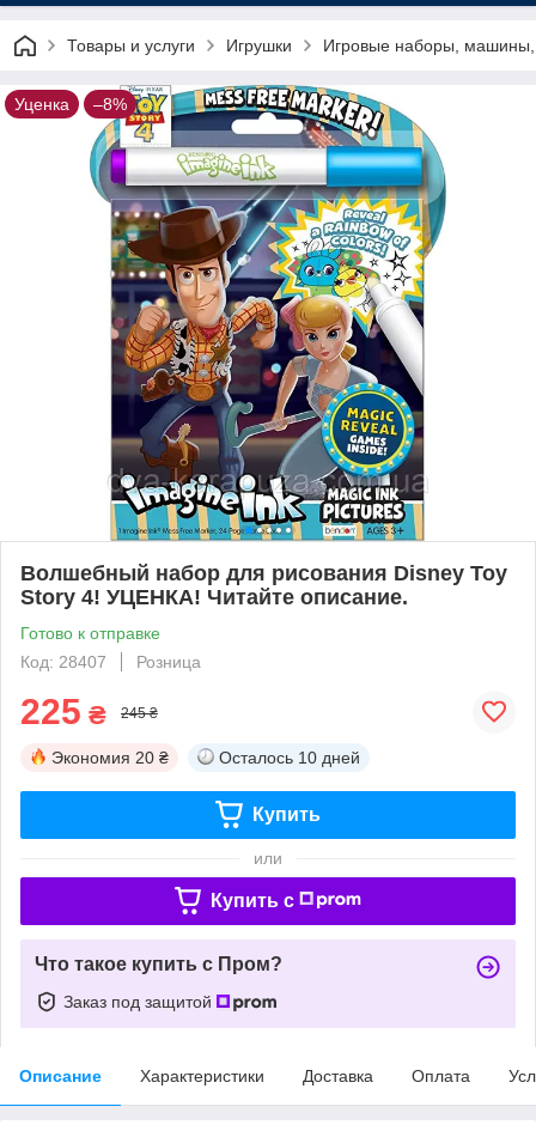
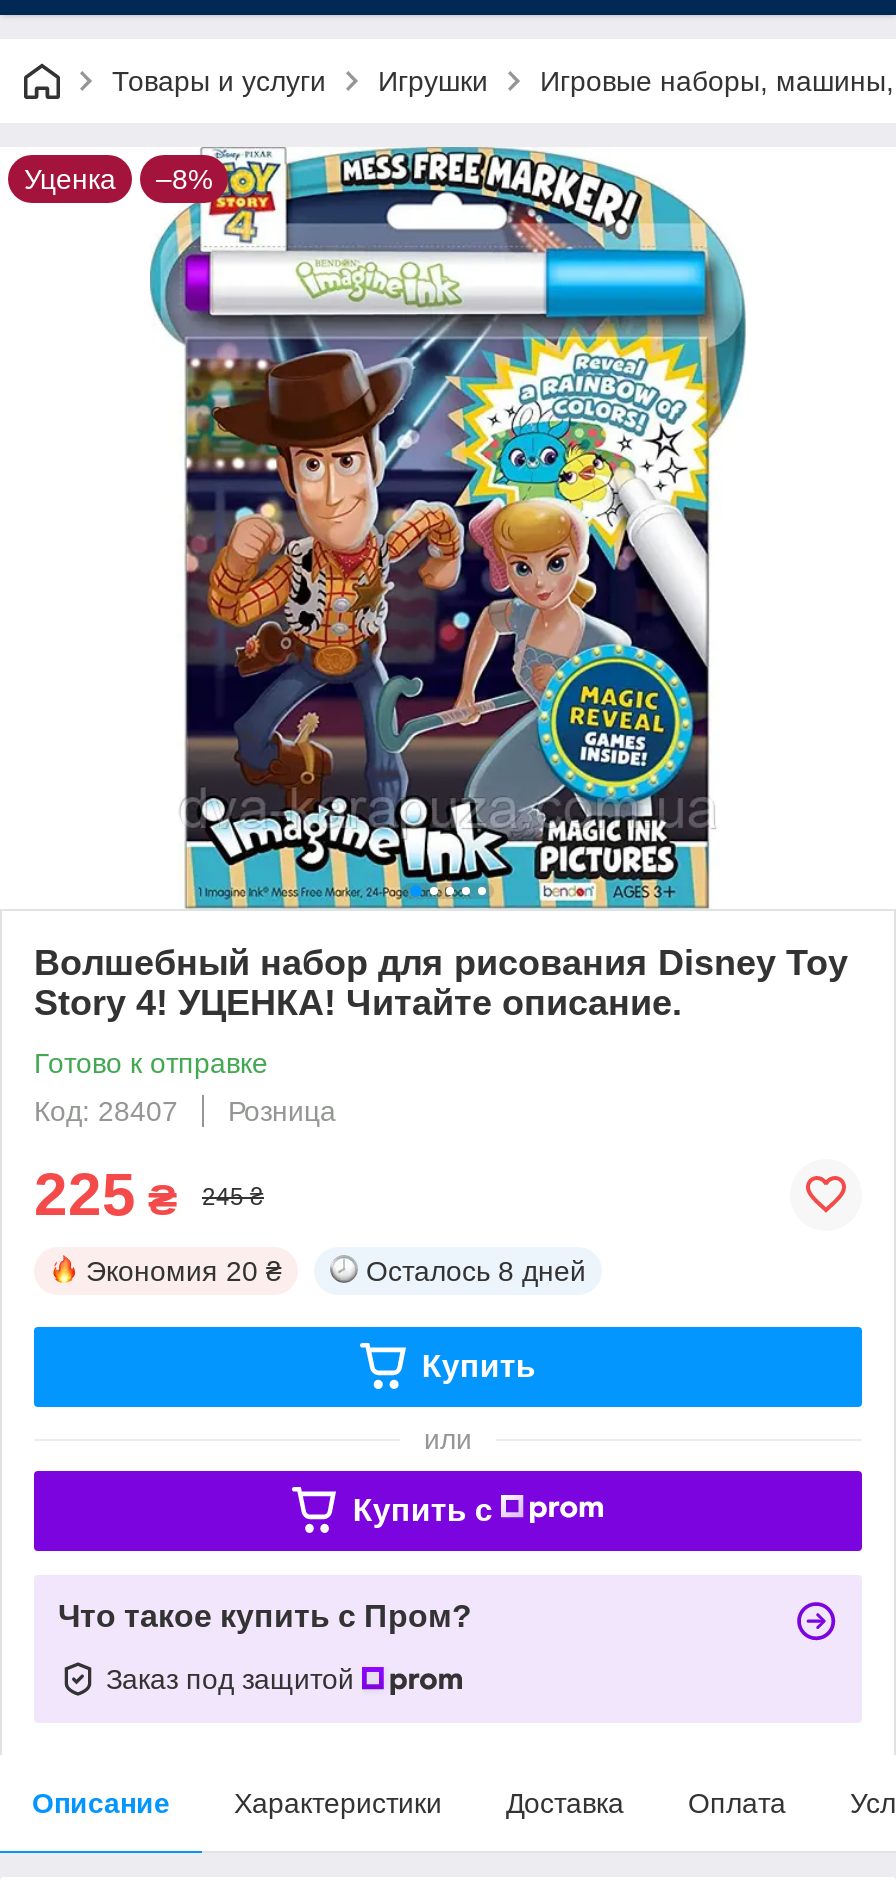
- Осталось 10 дней
+ Осталось 8 дней
